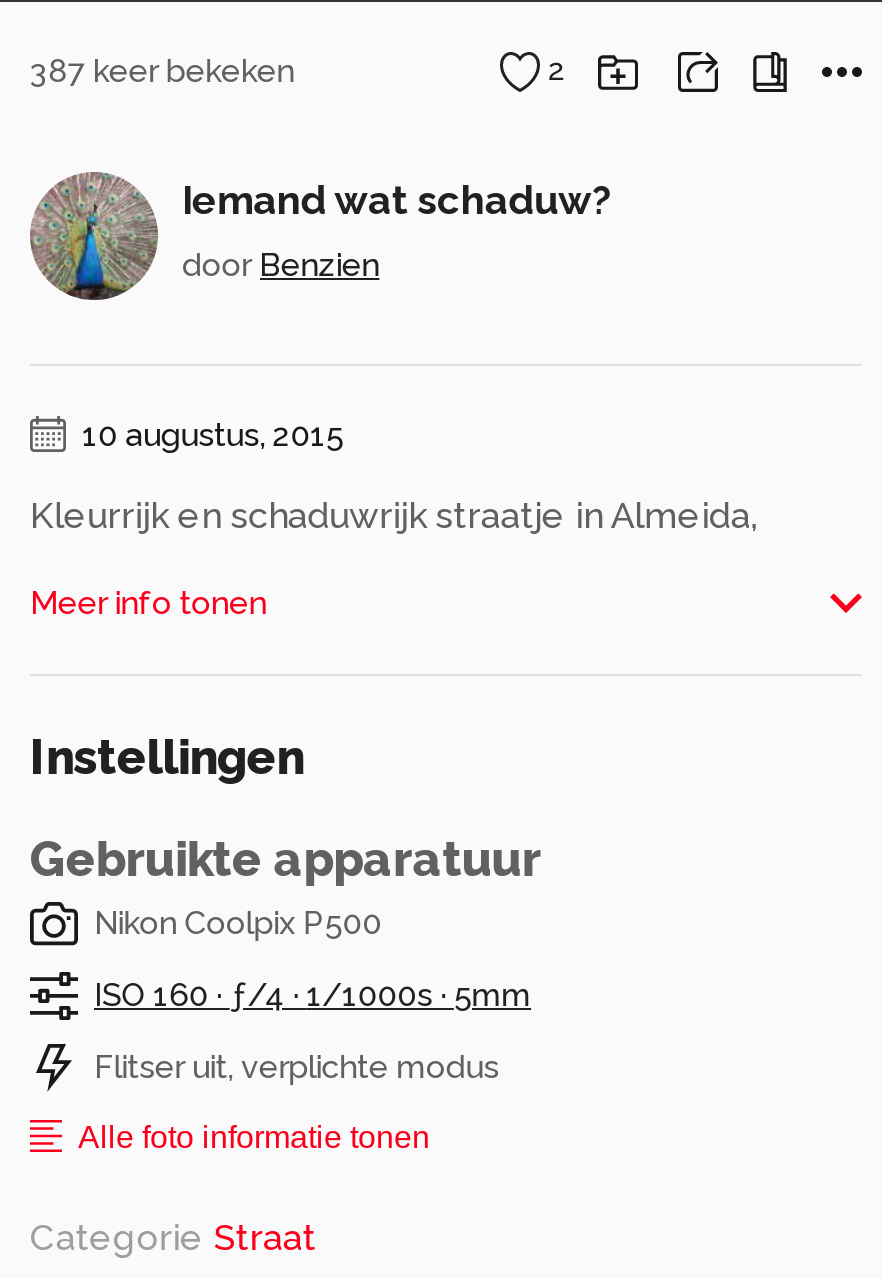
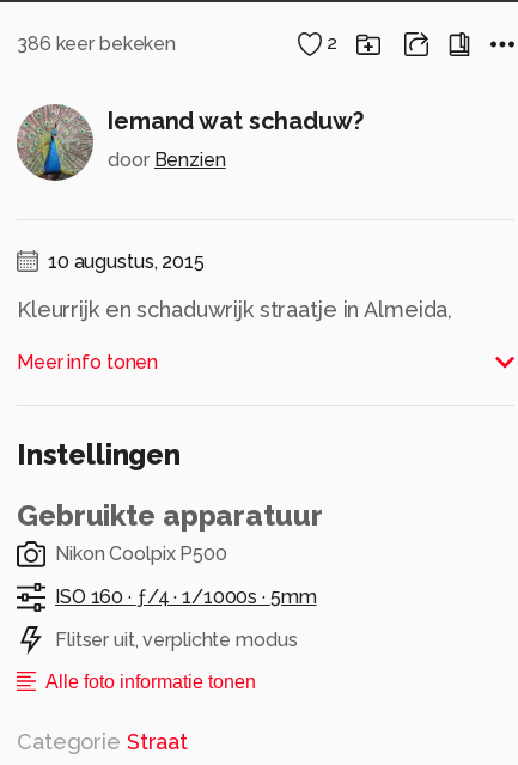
- 387 keer bekeken
+ 386 keer bekeken
